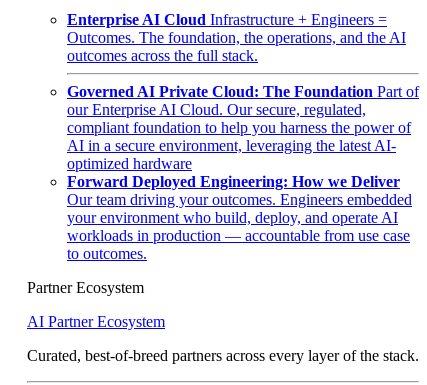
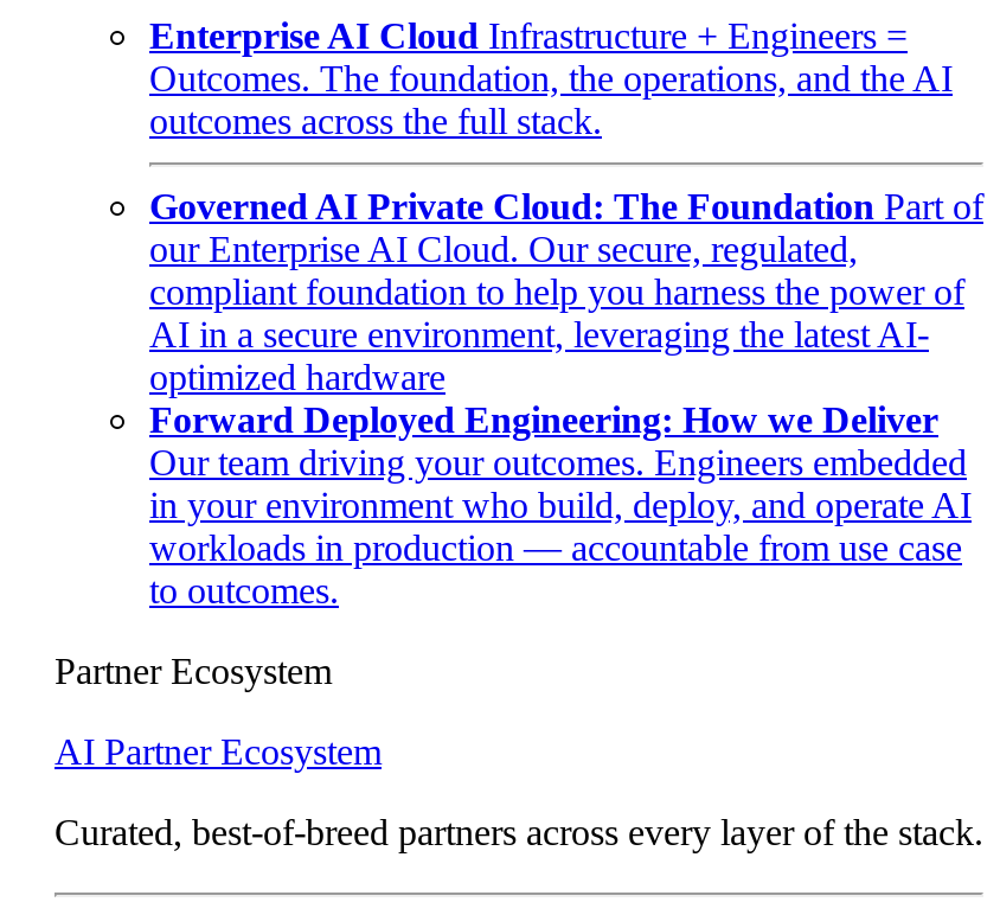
- your environment who build, deploy, and operate AI
+ in your environment who build, deploy, and operate AI
